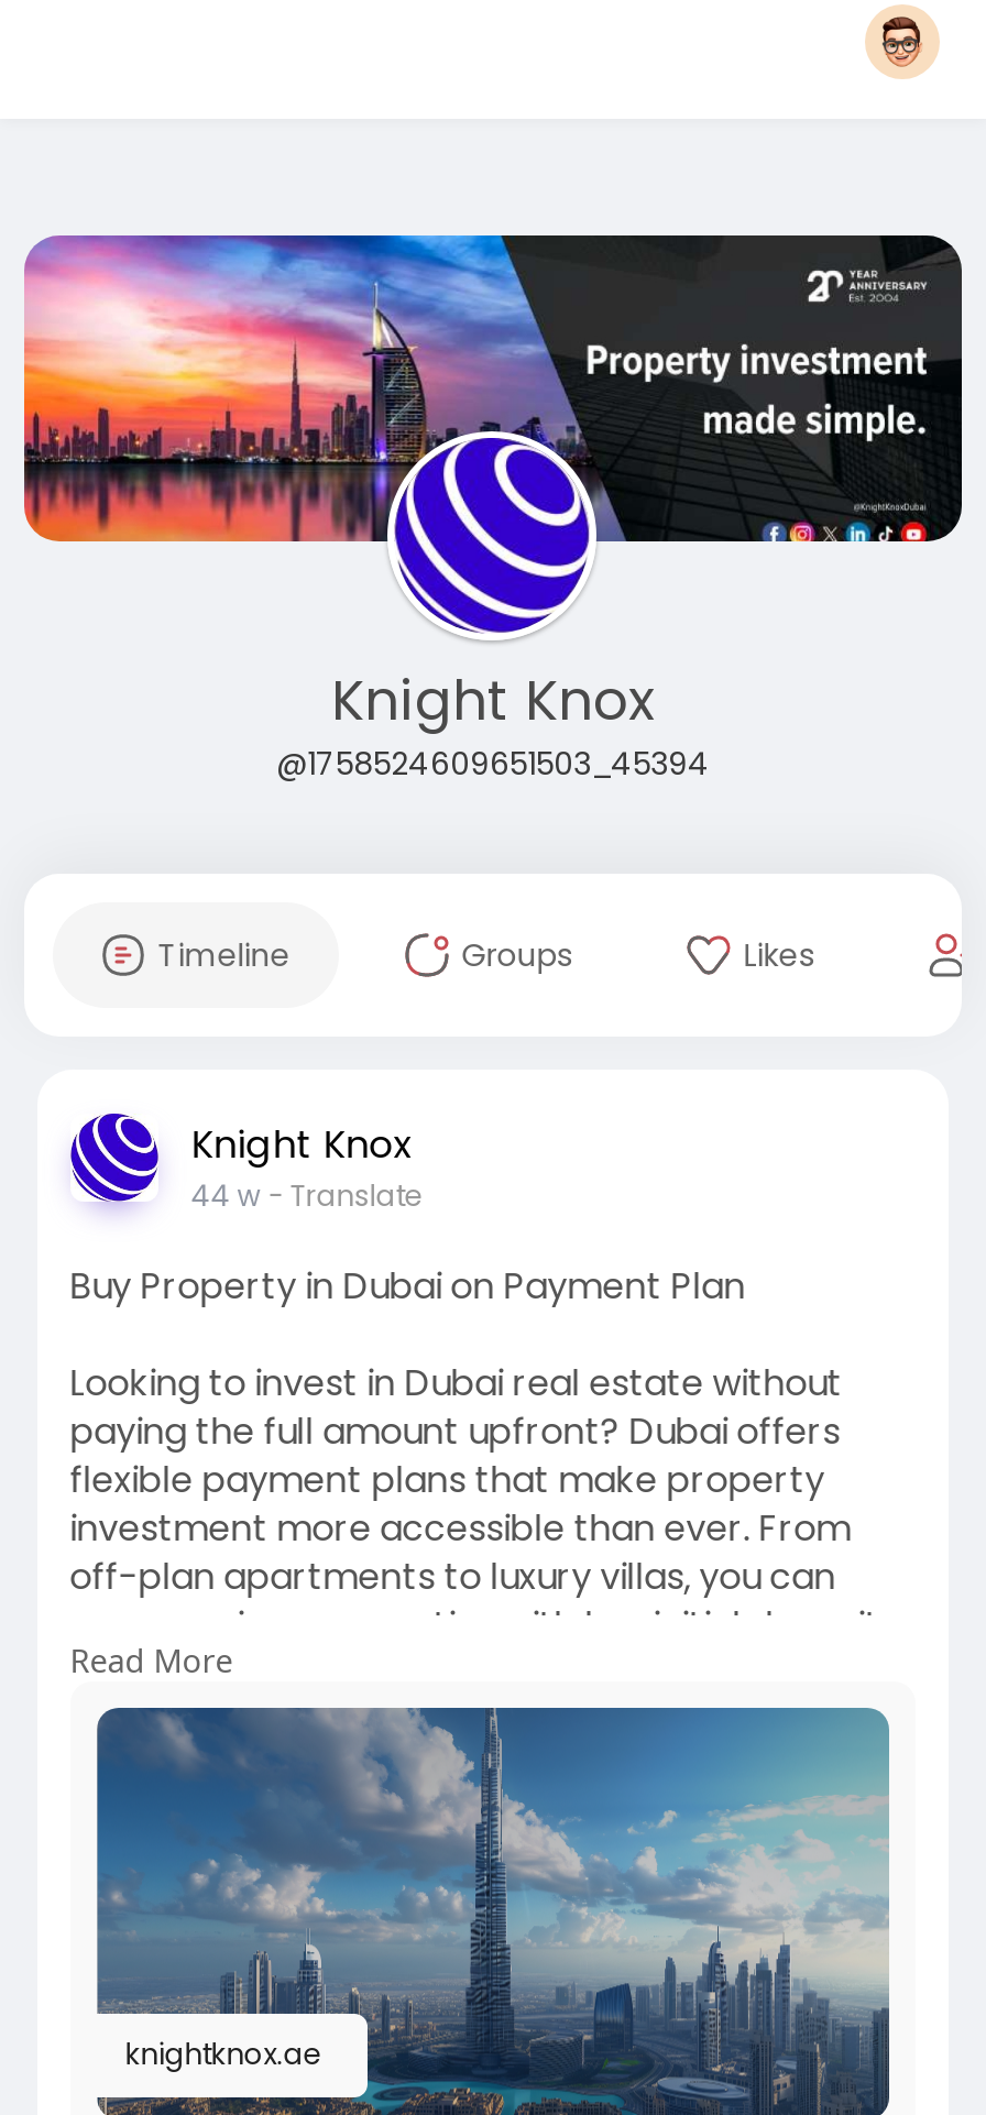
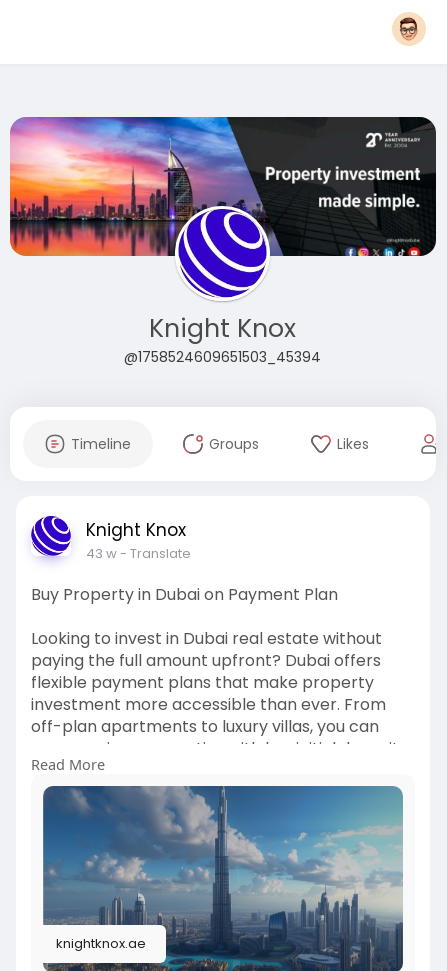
- 44 w - Translate
+ 43 w - Translate
